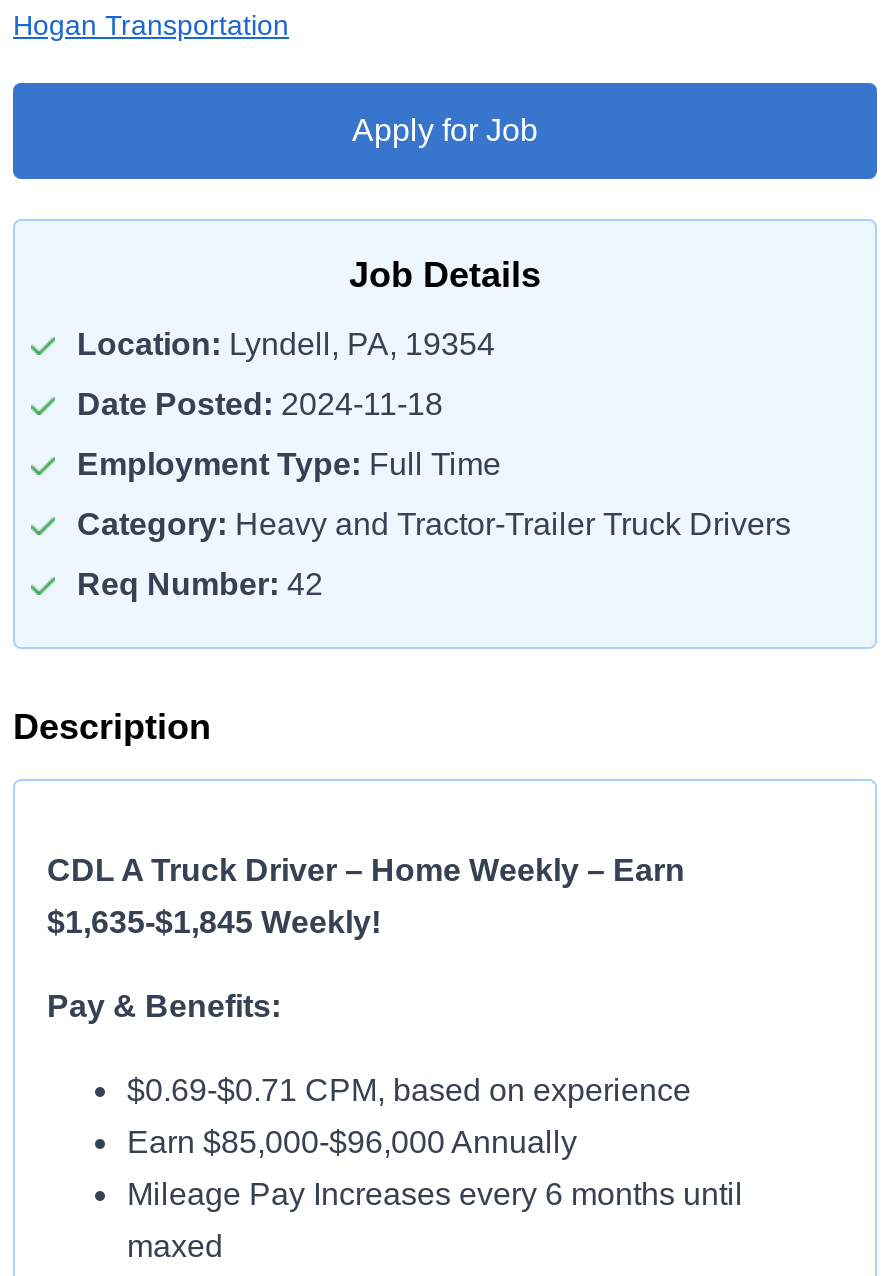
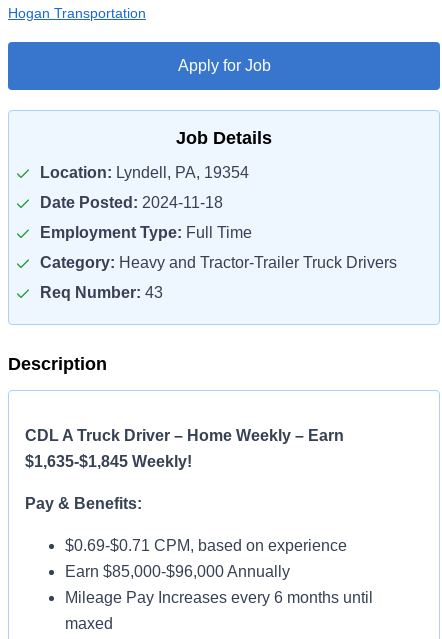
- Req Number: 42
+ Req Number: 43
